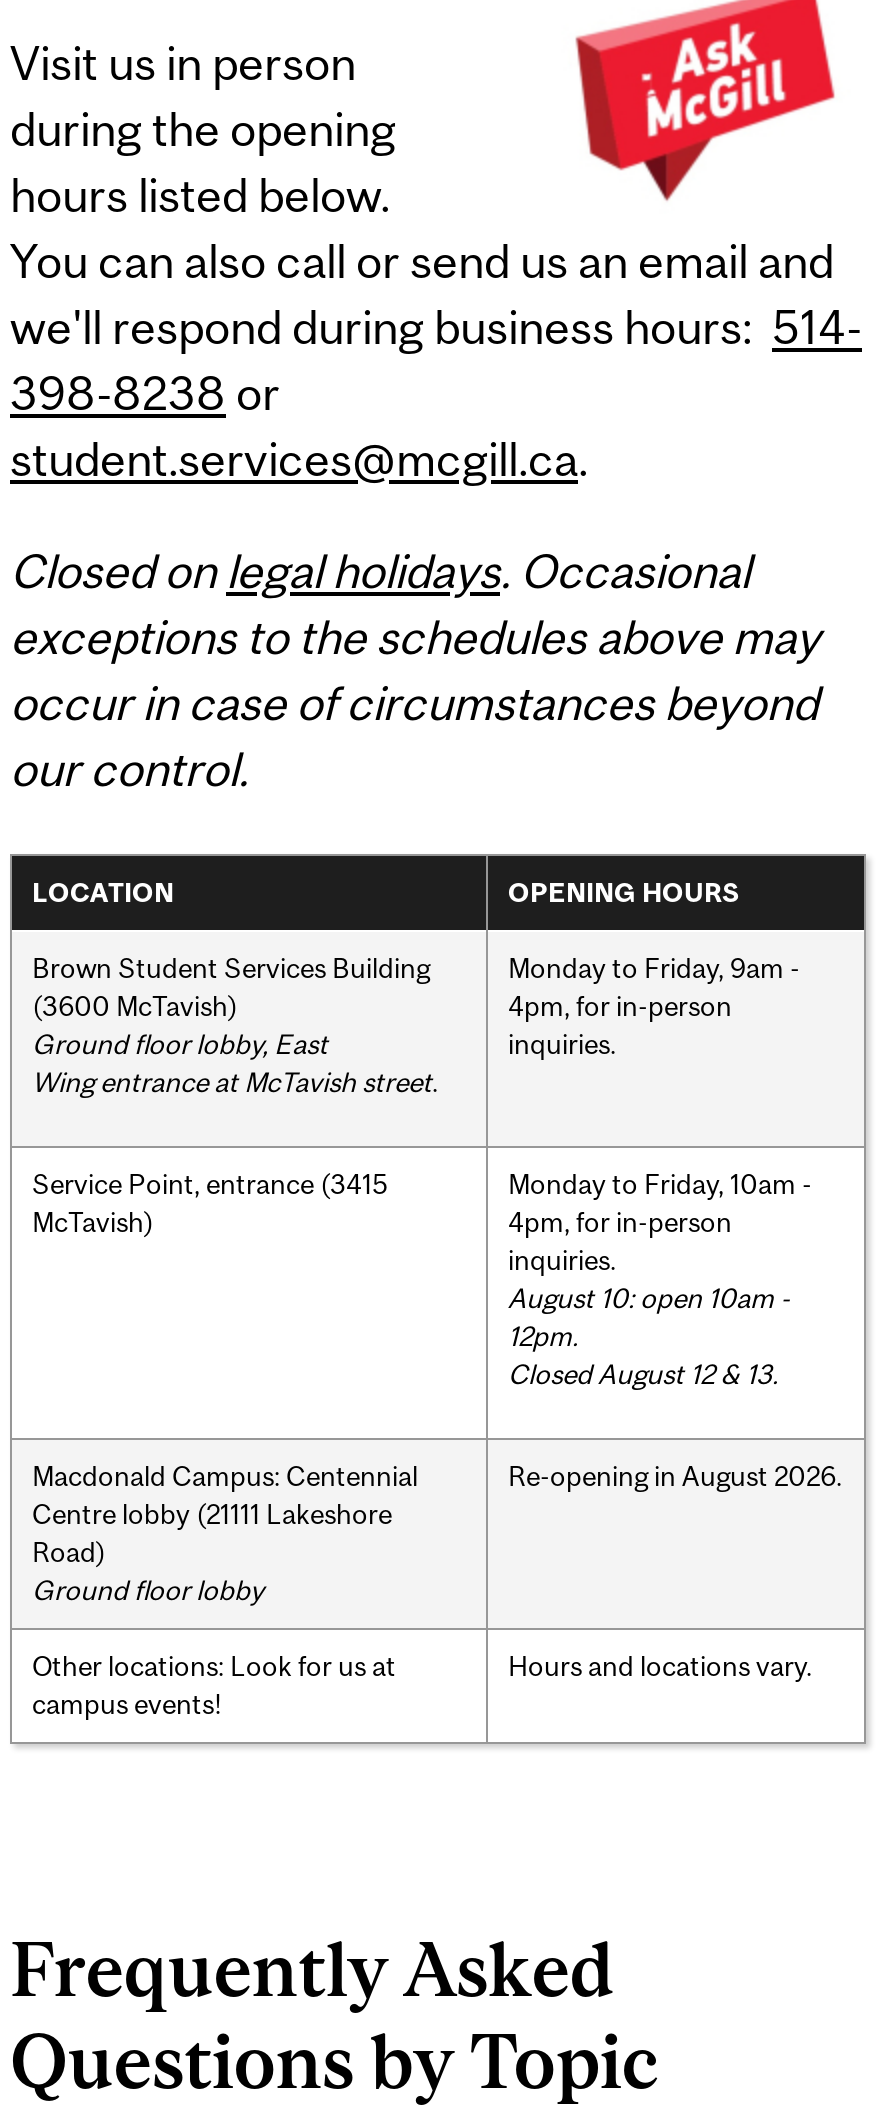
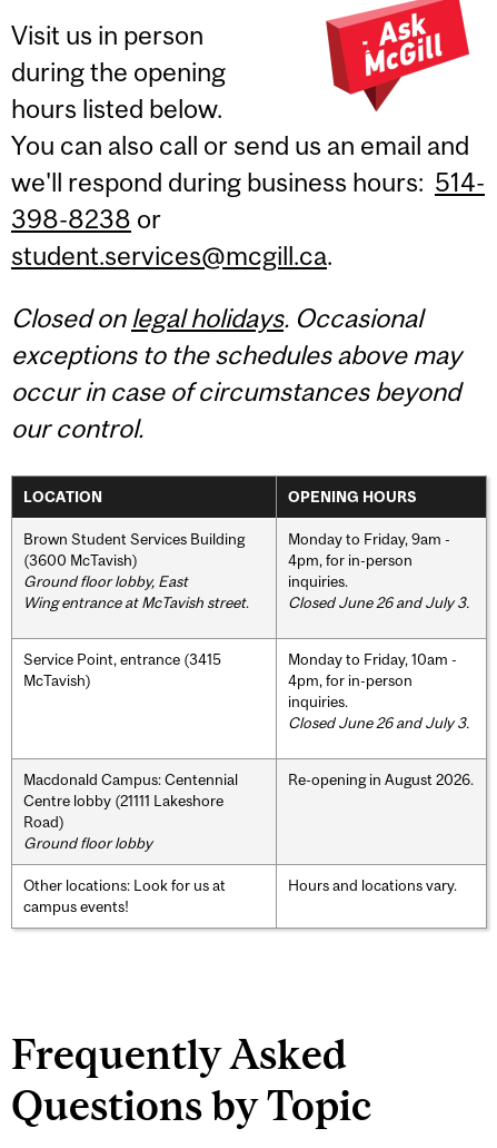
+ Closed June 26 and July 3.

- August 10: open 10am -
- 12pm.
- Closed August 12 & 13.
+ Closed June 26 and July 3.
